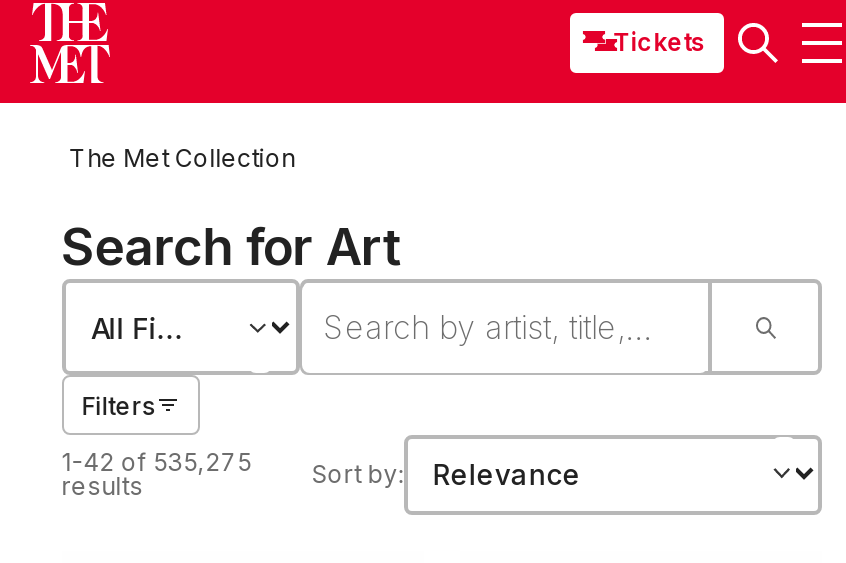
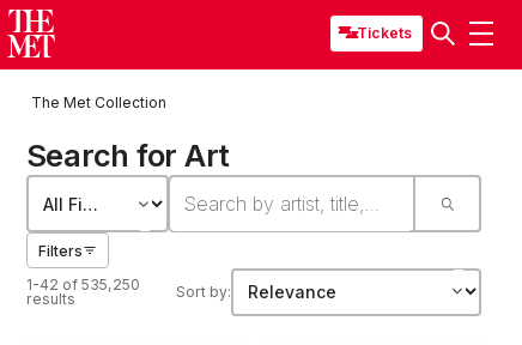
- 1-42 of 535,275
+ 1-42 of 535,250
